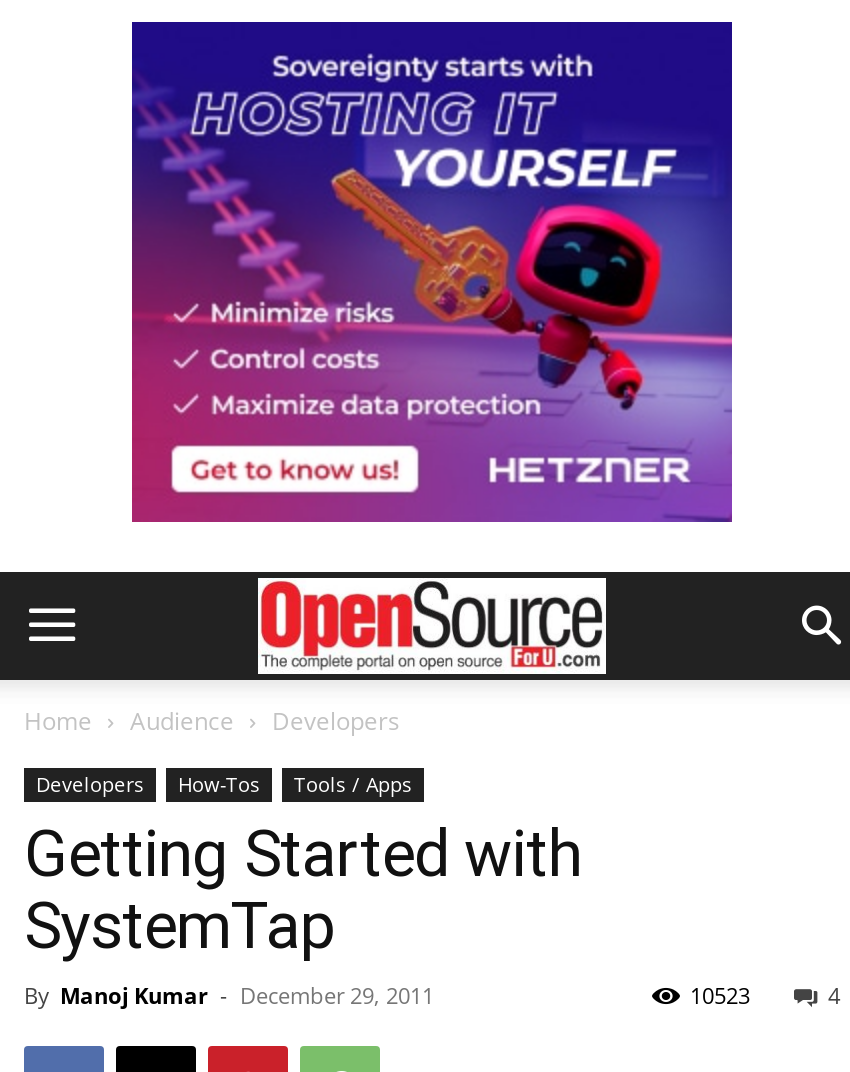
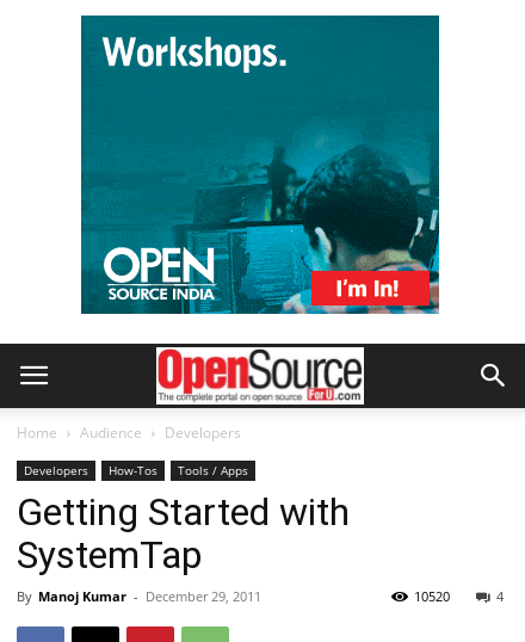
- [image]
+ [image]

- 10523
+ 10520
